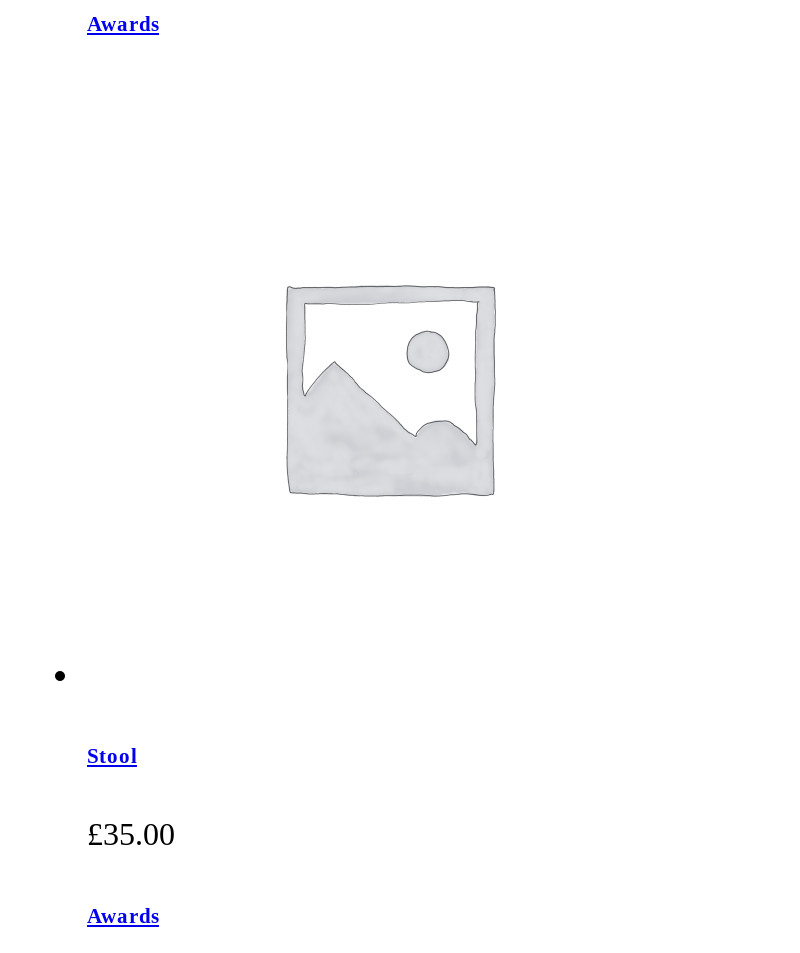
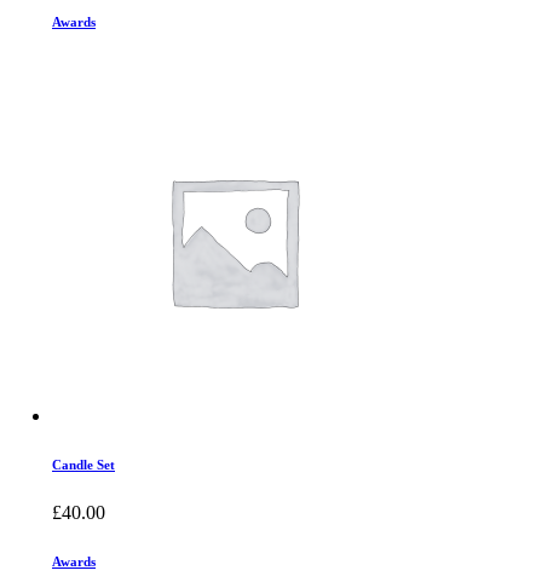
- Stool
+ Candle Set

- £35.00
+ £40.00
